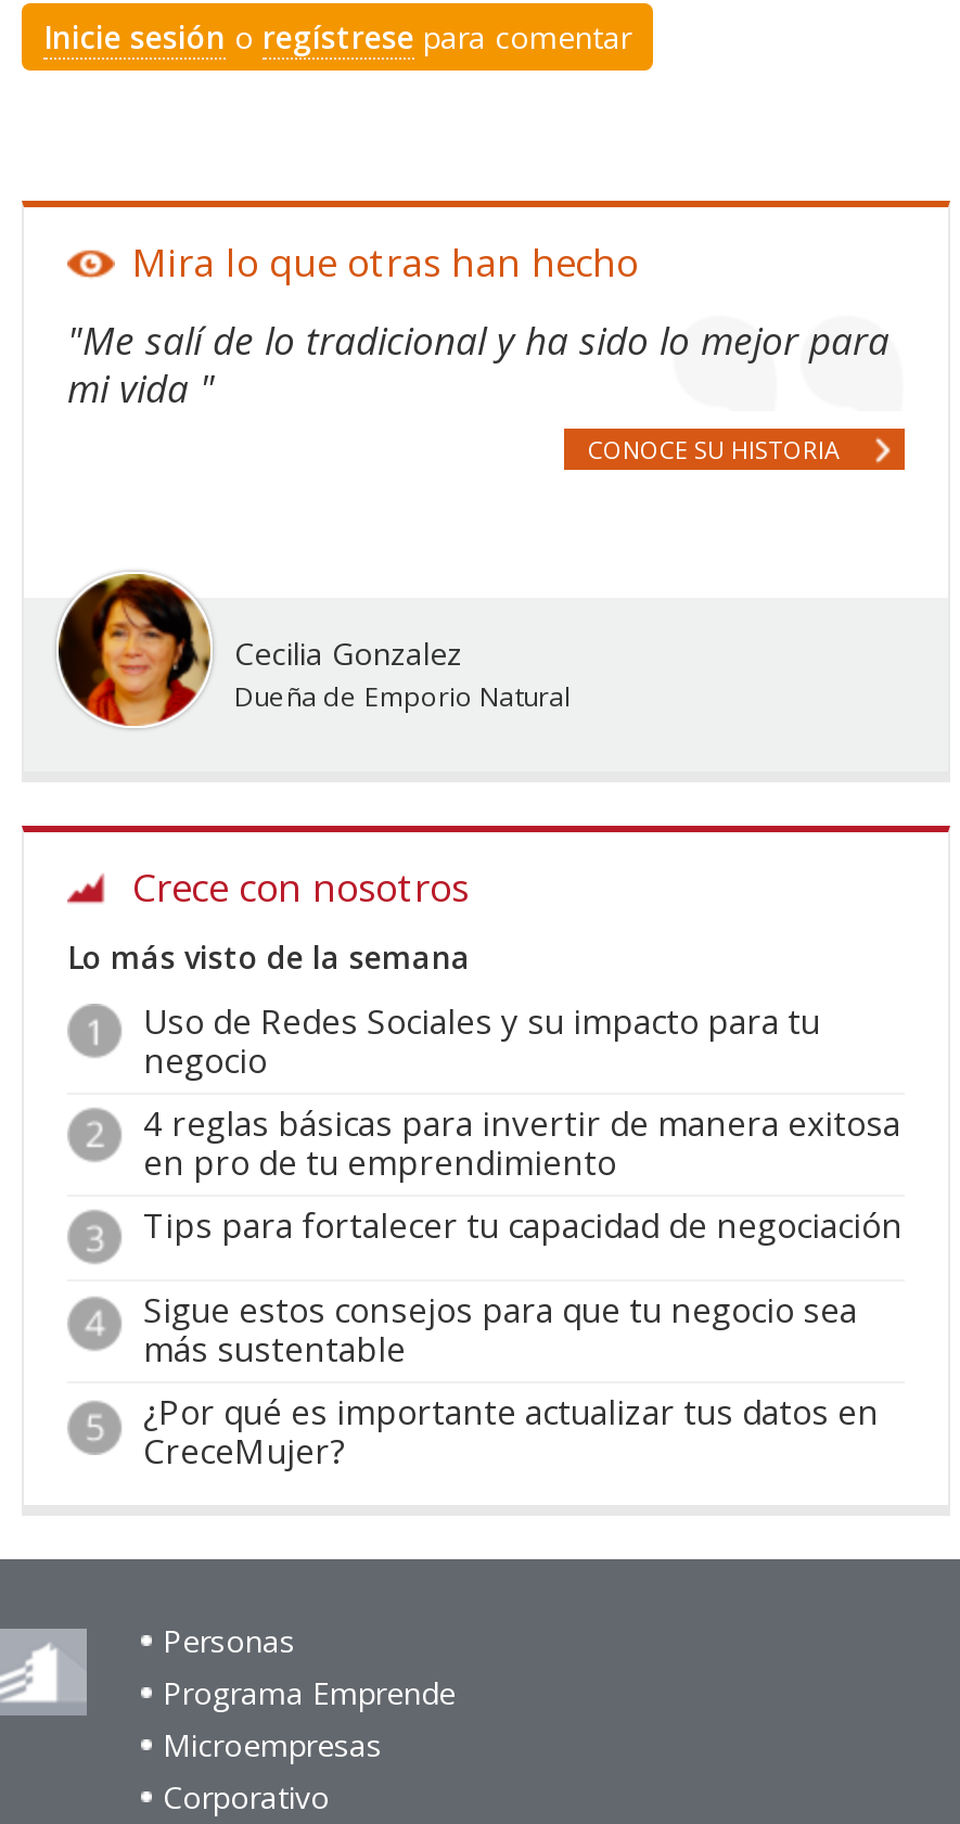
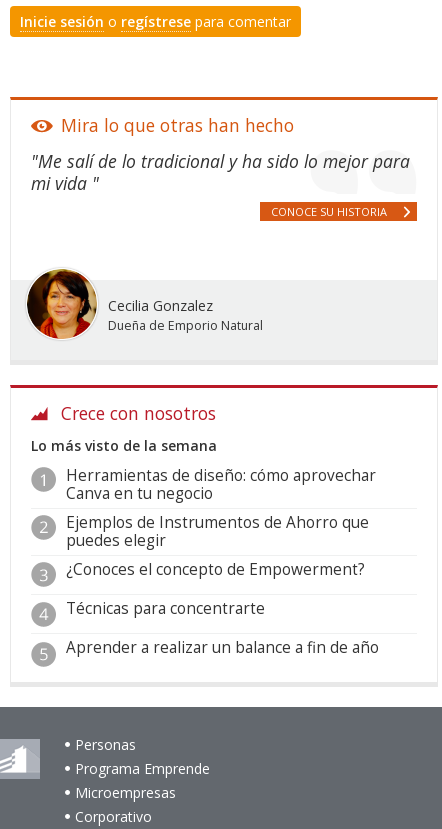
- Uso de Redes Sociales y su impacto para tu
- negocio
- 4 reglas básicas para invertir de manera exitosa
- en pro de tu emprendimiento
- Tips para fortalecer tu capacidad de negociación
- Sigue estos consejos para que tu negocio sea
- más sustentable
- ¿Por qué es importante actualizar tus datos en
- CreceMujer?
+ Herramientas de diseño: cómo aprovechar
+ Canva en tu negocio
+ Ejemplos de Instrumentos de Ahorro que
+ puedes elegir
+ ¿Conoces el concepto de Empowerment?
+ Técnicas para concentrarte
+ Aprender a realizar un balance a fin de año
